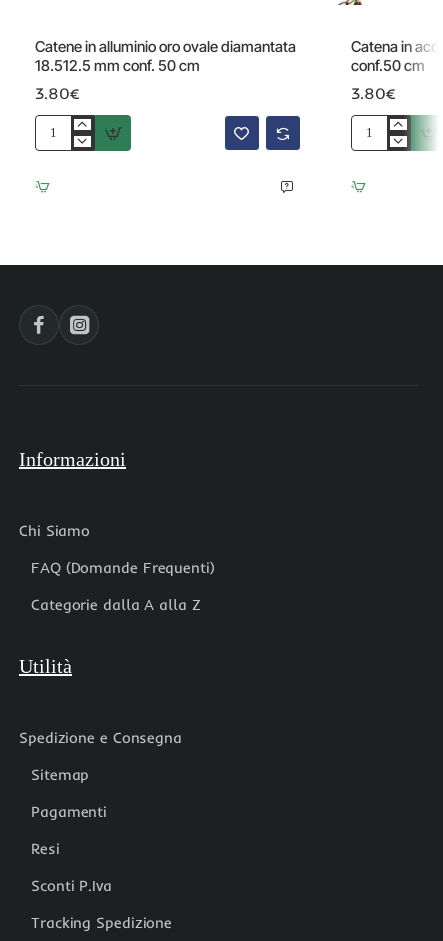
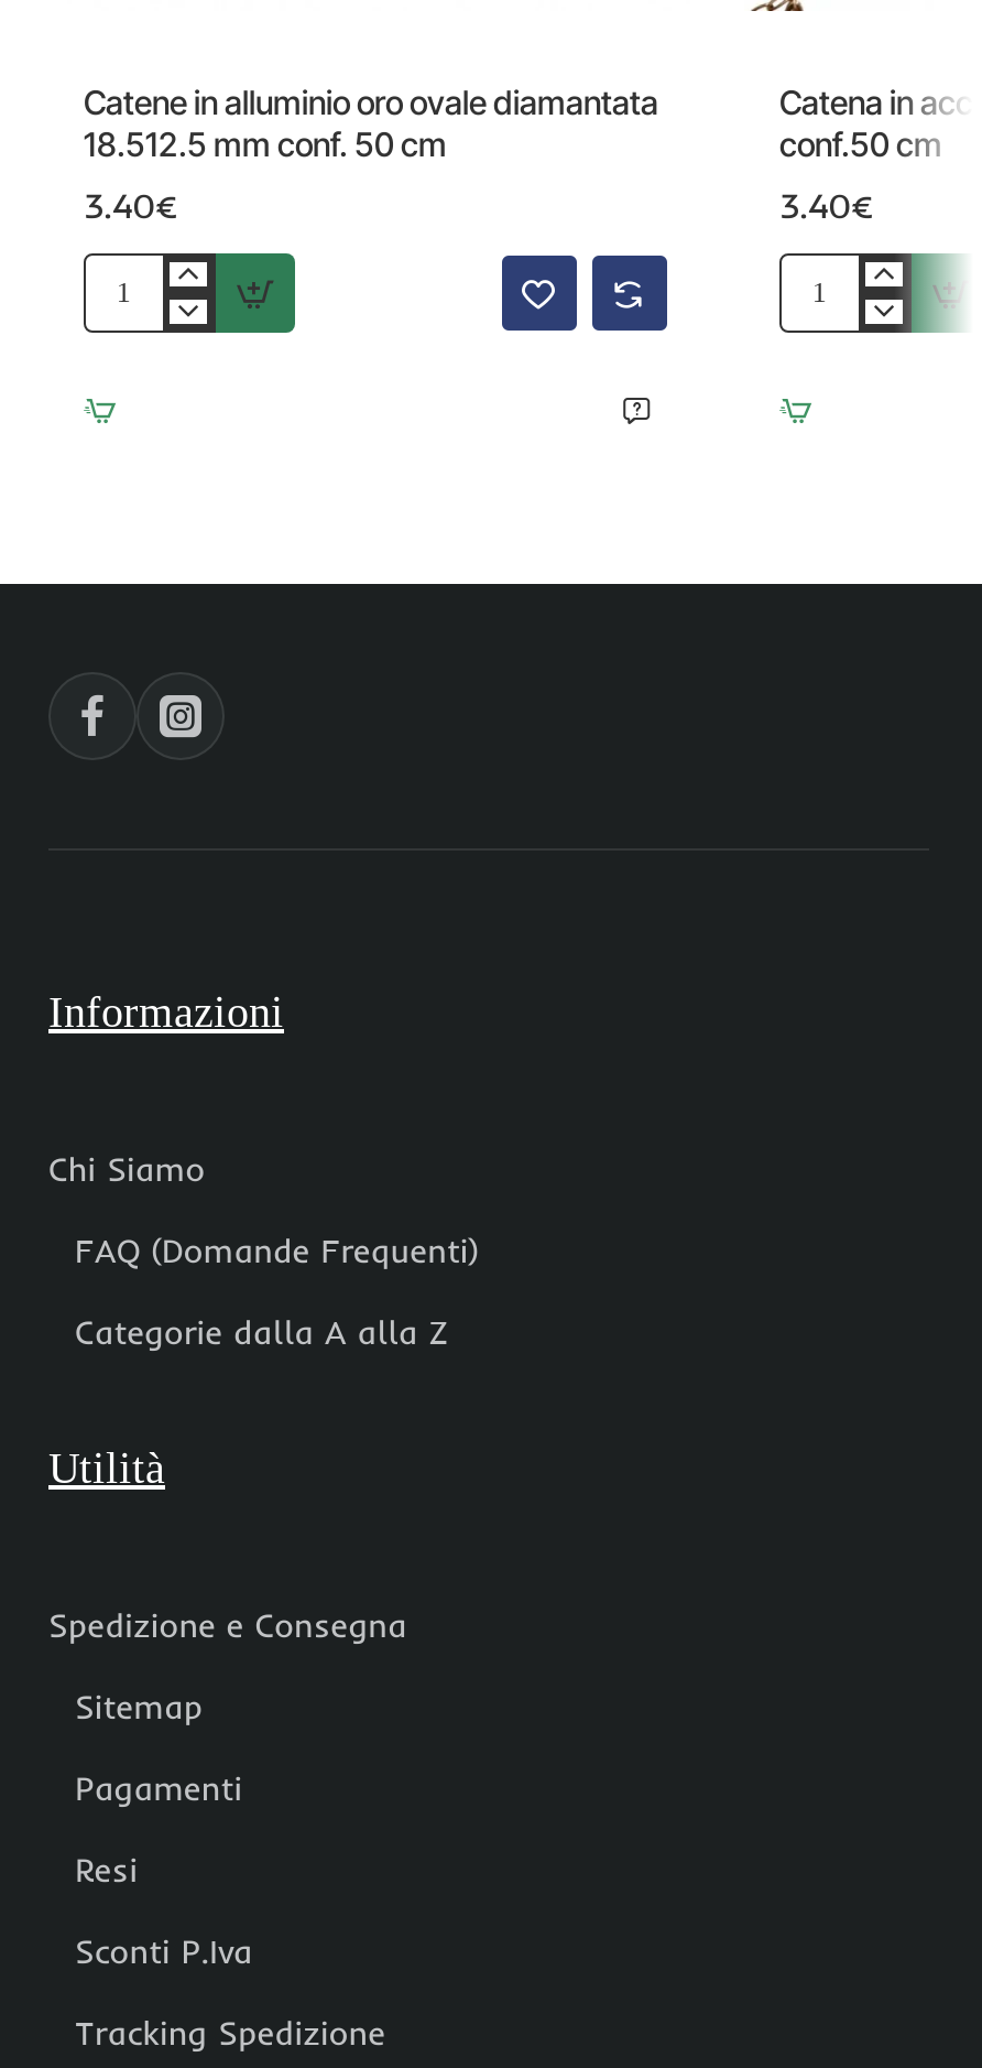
- 3.80€
+ 3.40€

- 3.80€
+ 3.40€
